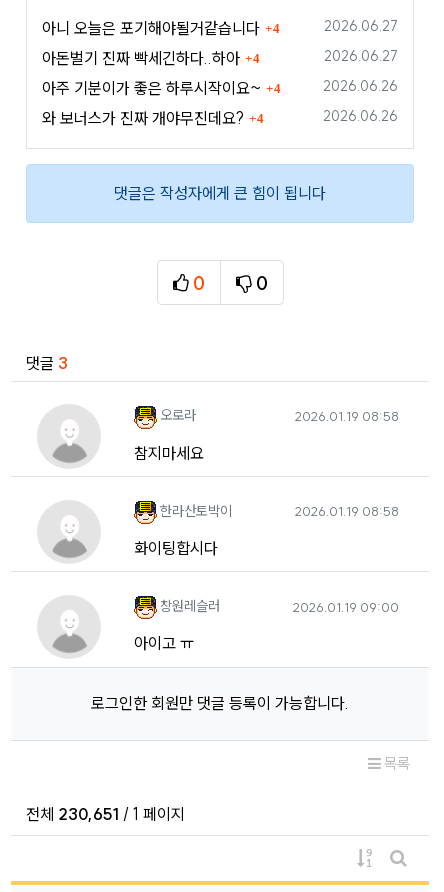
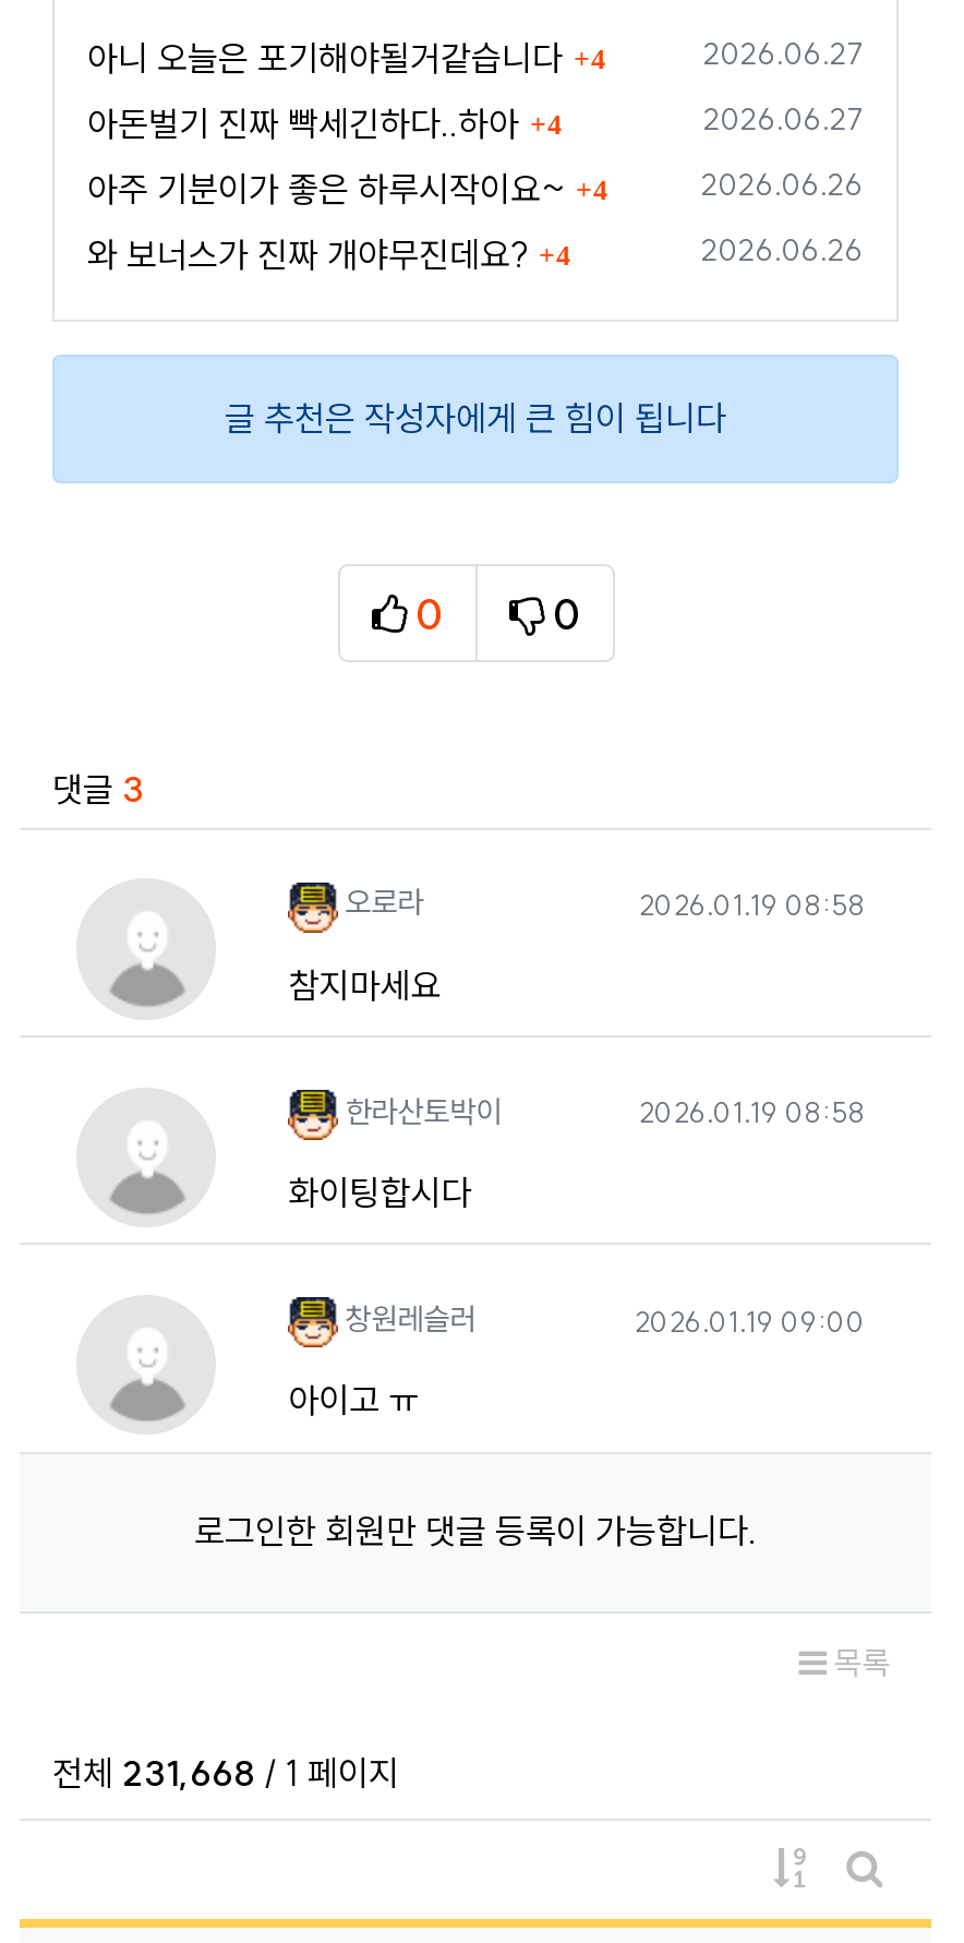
- 댓글은 작성자에게 큰 힘이 됩니다
+ 글 추천은 작성자에게 큰 힘이 됩니다

- 전체 230,651 / 1 페이지
+ 전체 231,668 / 1 페이지
